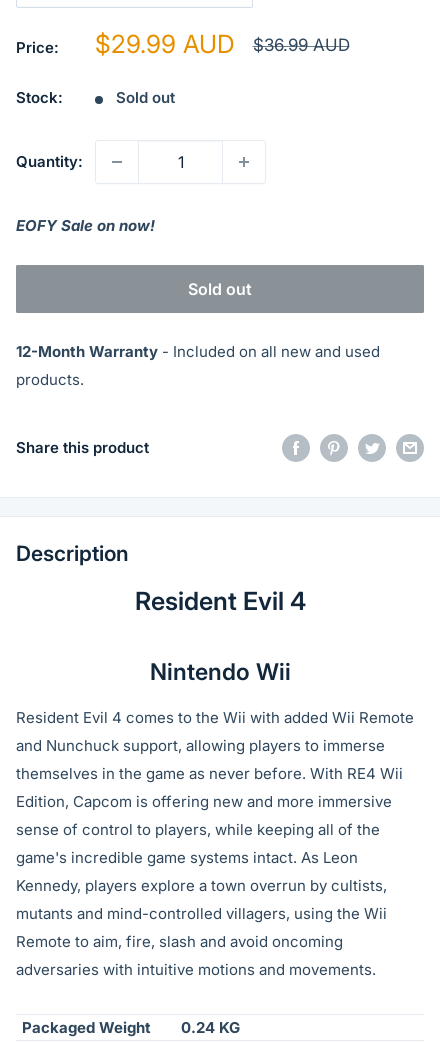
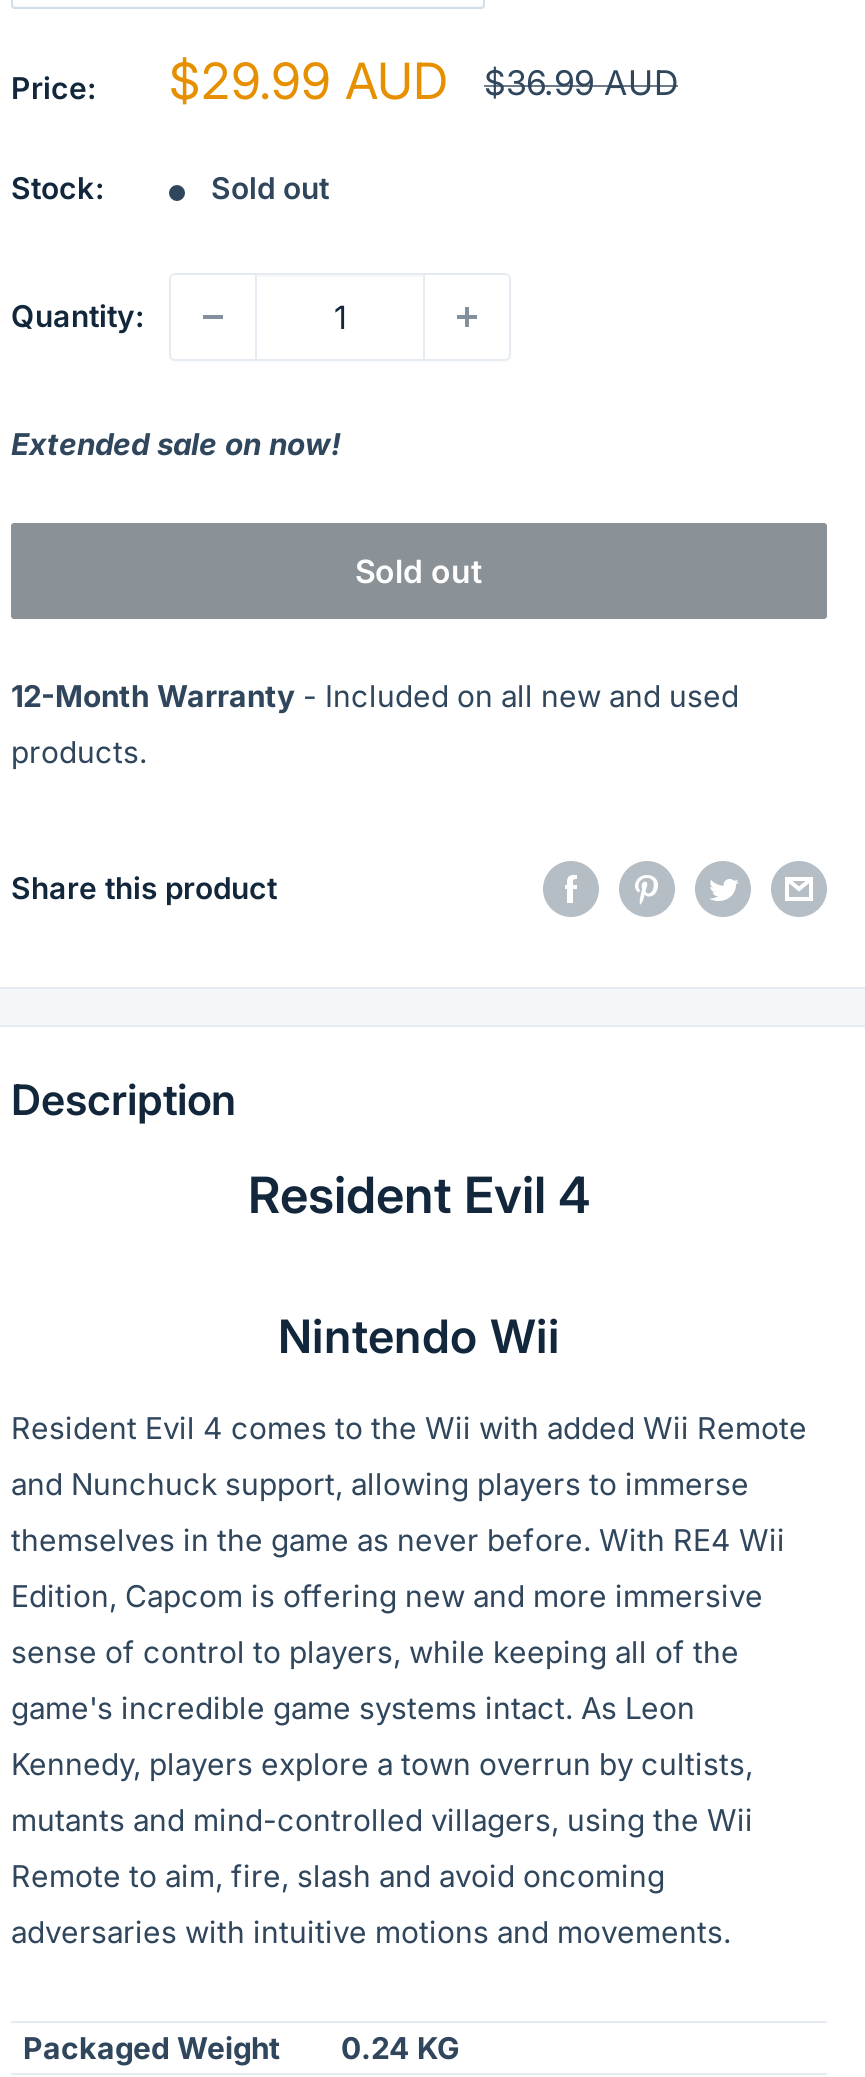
- EOFY Sale on now!
+ Extended sale on now!
